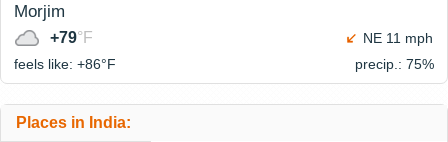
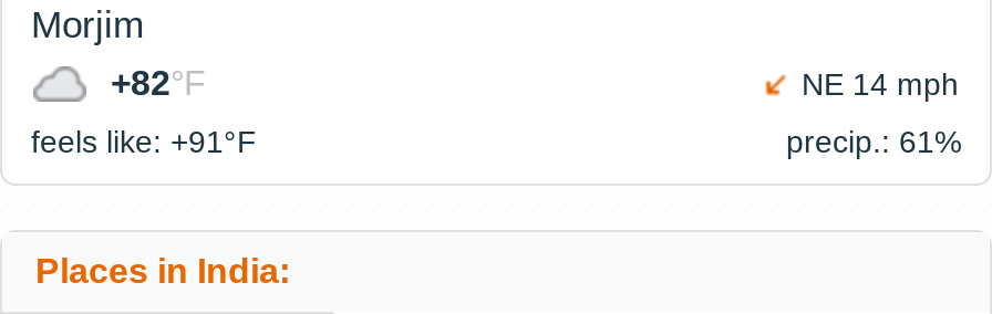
- +79 °F
+ +82 °F

- NE 11 mph
+ NE 14 mph

- feels like: +86°F
+ feels like: +91°F

- precip.: 75%
+ precip.: 61%
